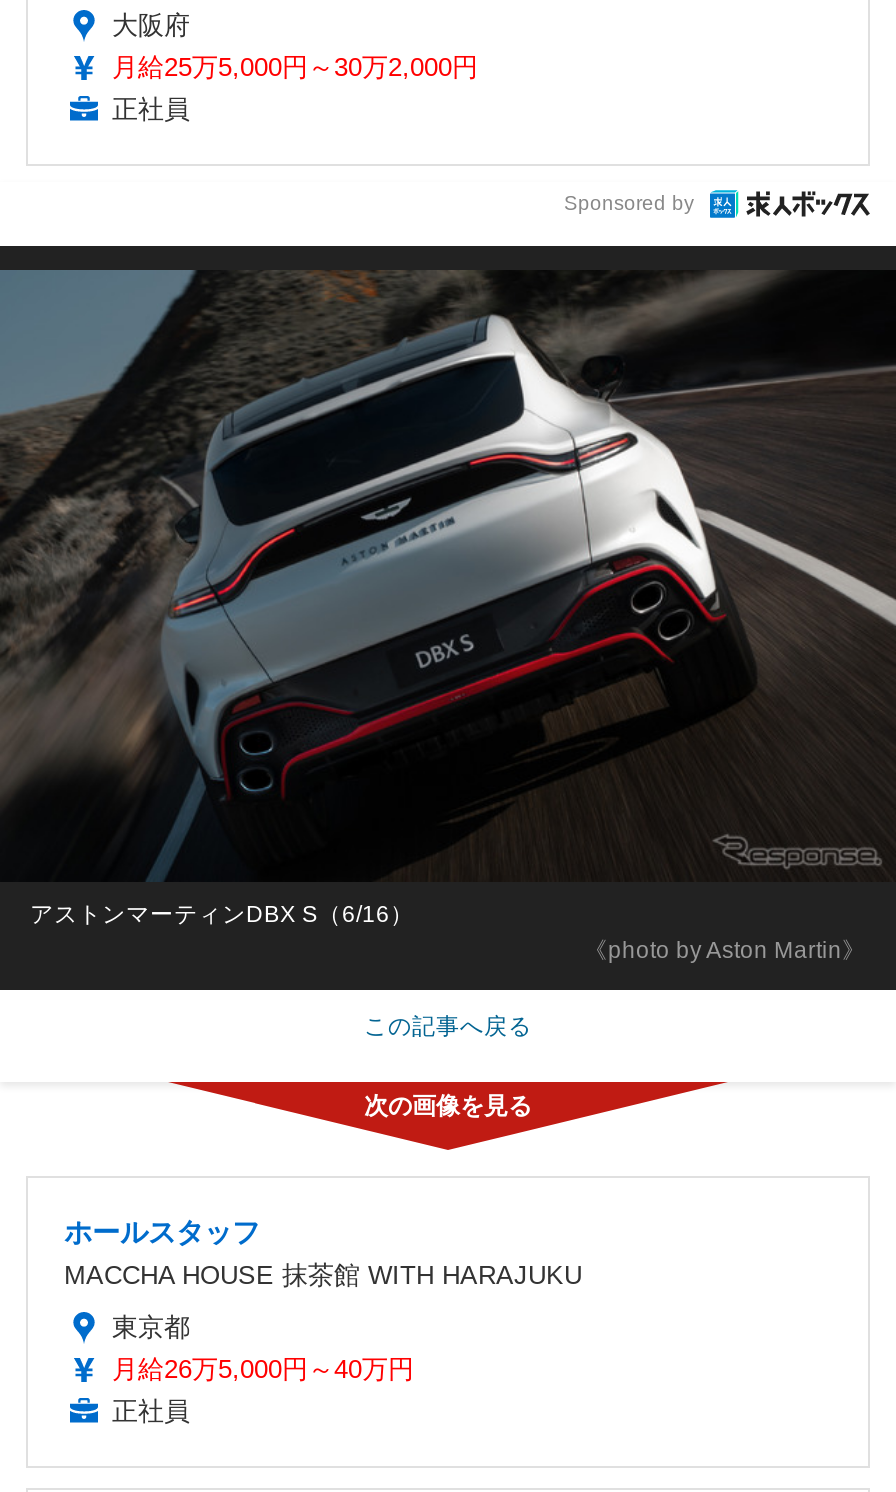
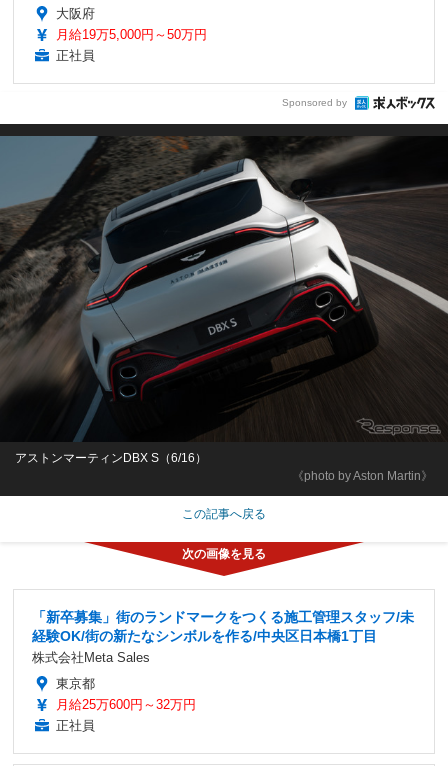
- 月給25万5,000円～30万2,000円
+ 月給19万5,000円～50万円

- ホールスタッフ
- MACCHA HOUSE 抹茶館 WITH HARAJUKU
+ 「新卒募集」街のランドマークをつくる施工管理スタッフ/未
+ 経験OK/街の新たなシンボルを作る/中央区日本橋1丁目
+ 株式会社Meta Sales

- 月給26万5,000円～40万円
+ 月給25万600円～32万円
